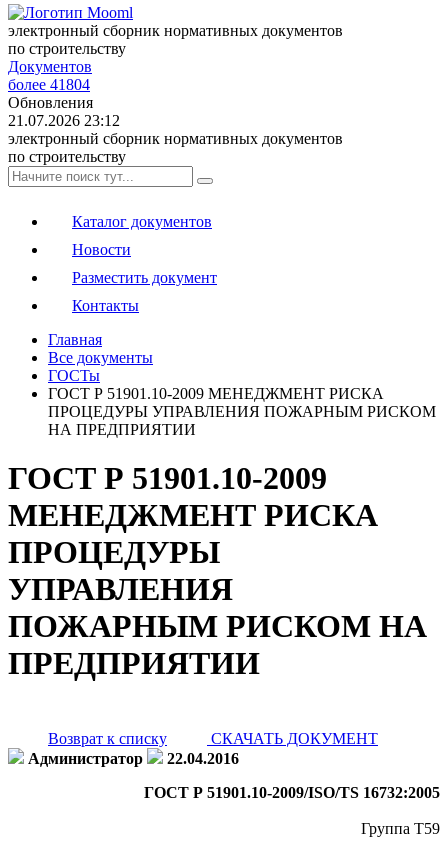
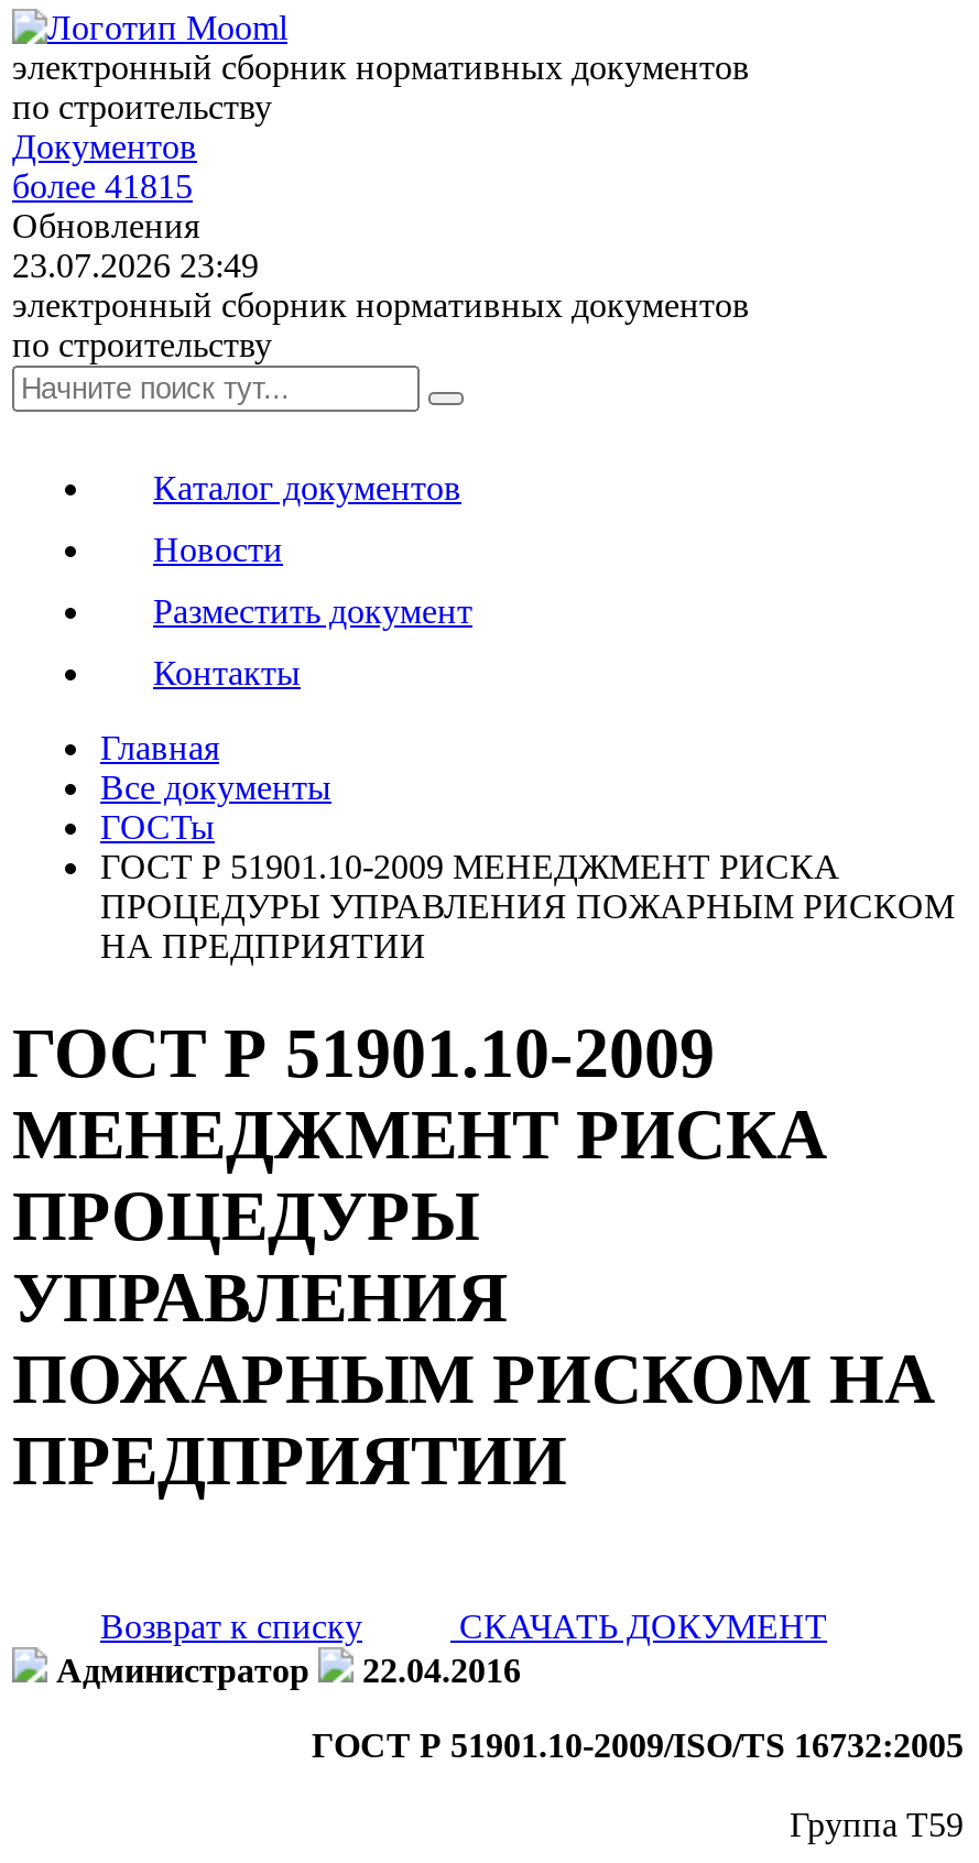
- более 41804
+ более 41815

- 21.07.2026 23:12
+ 23.07.2026 23:49
